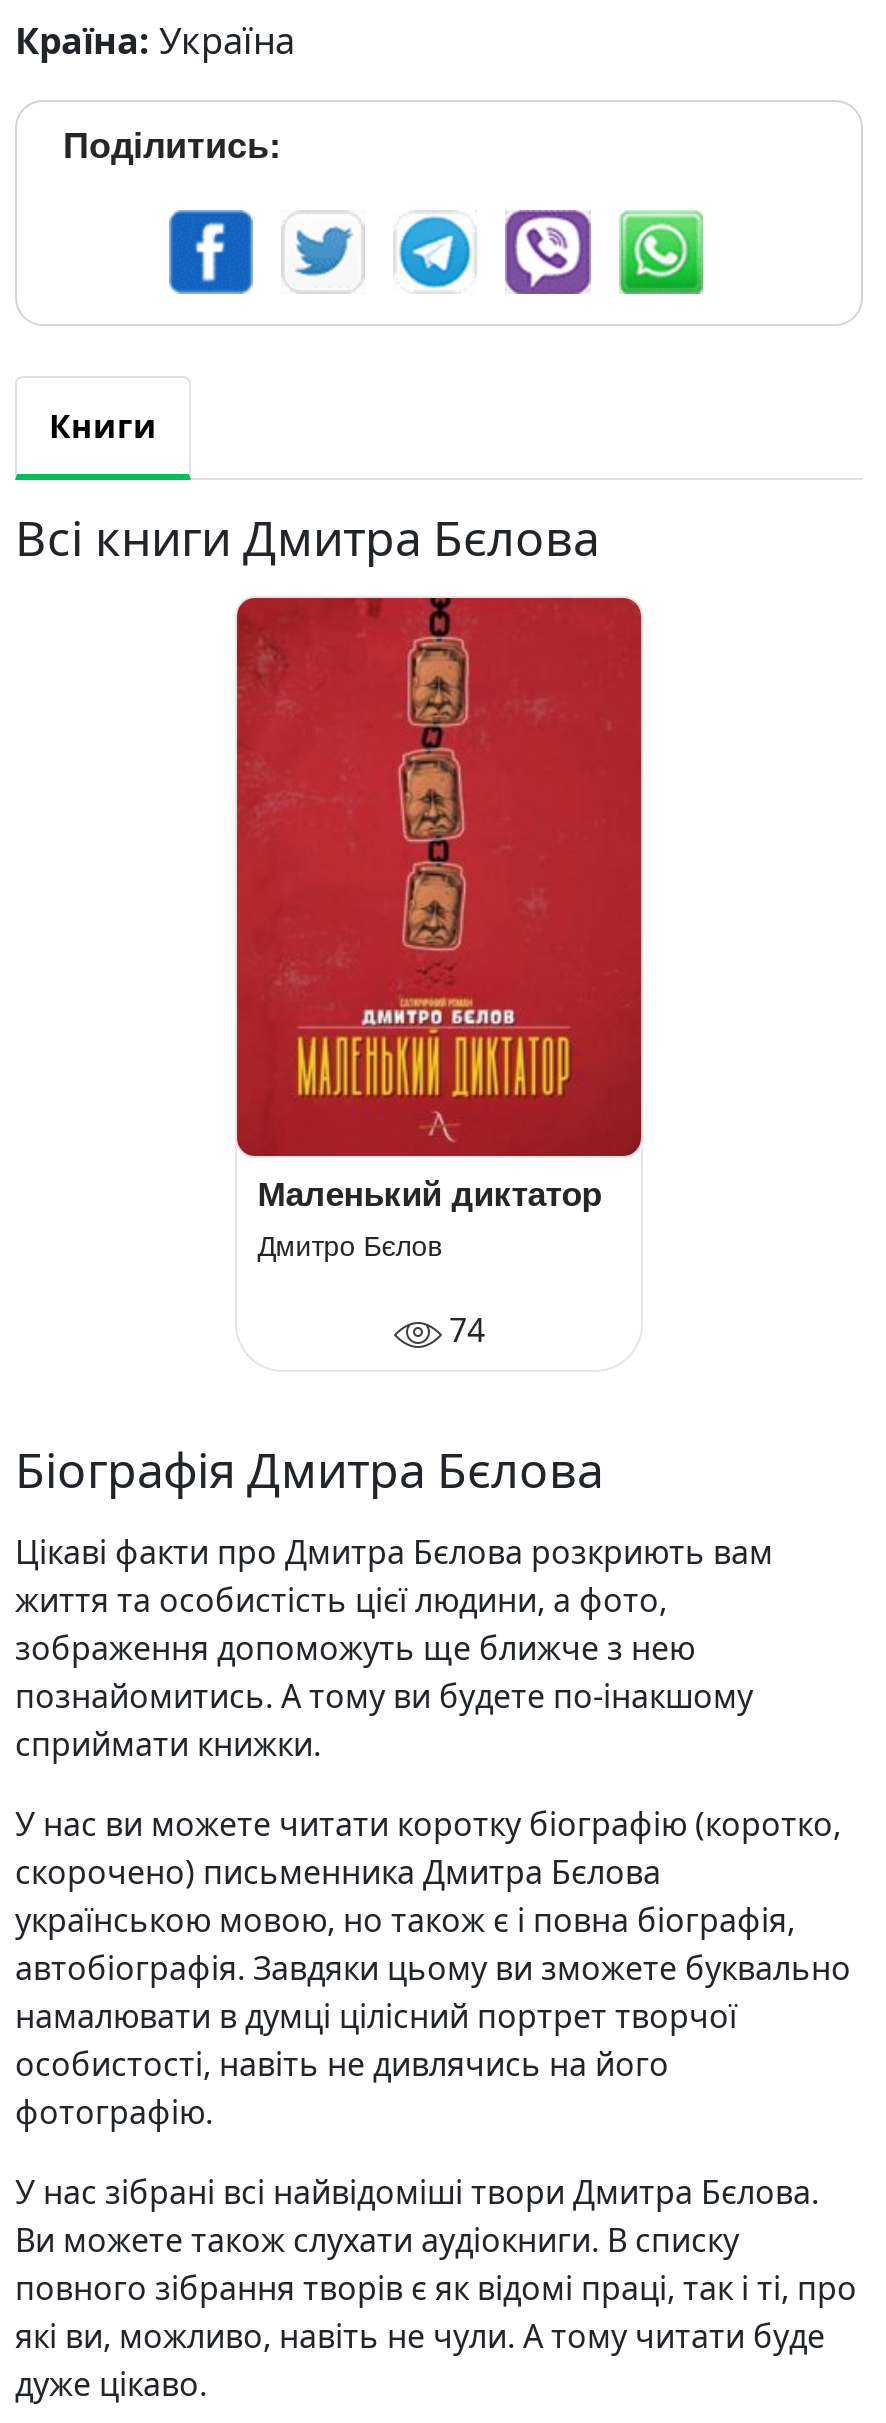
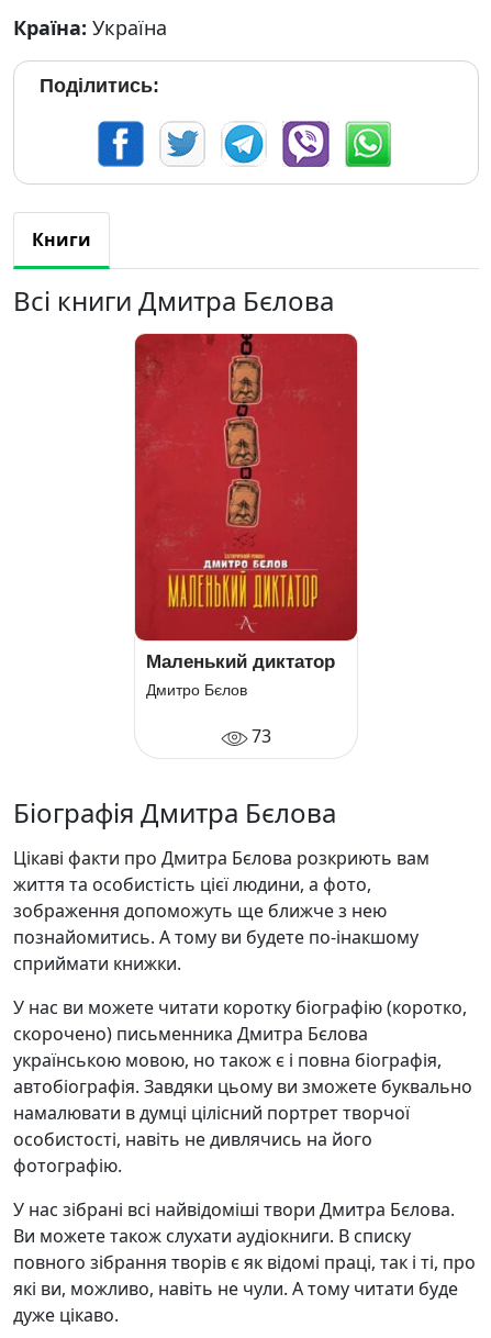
- 74
+ 73
